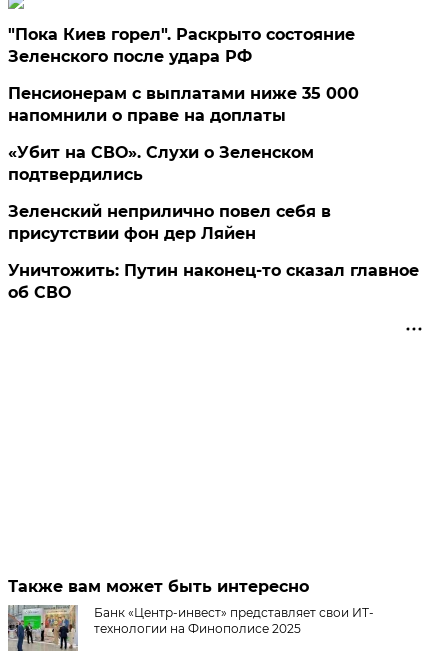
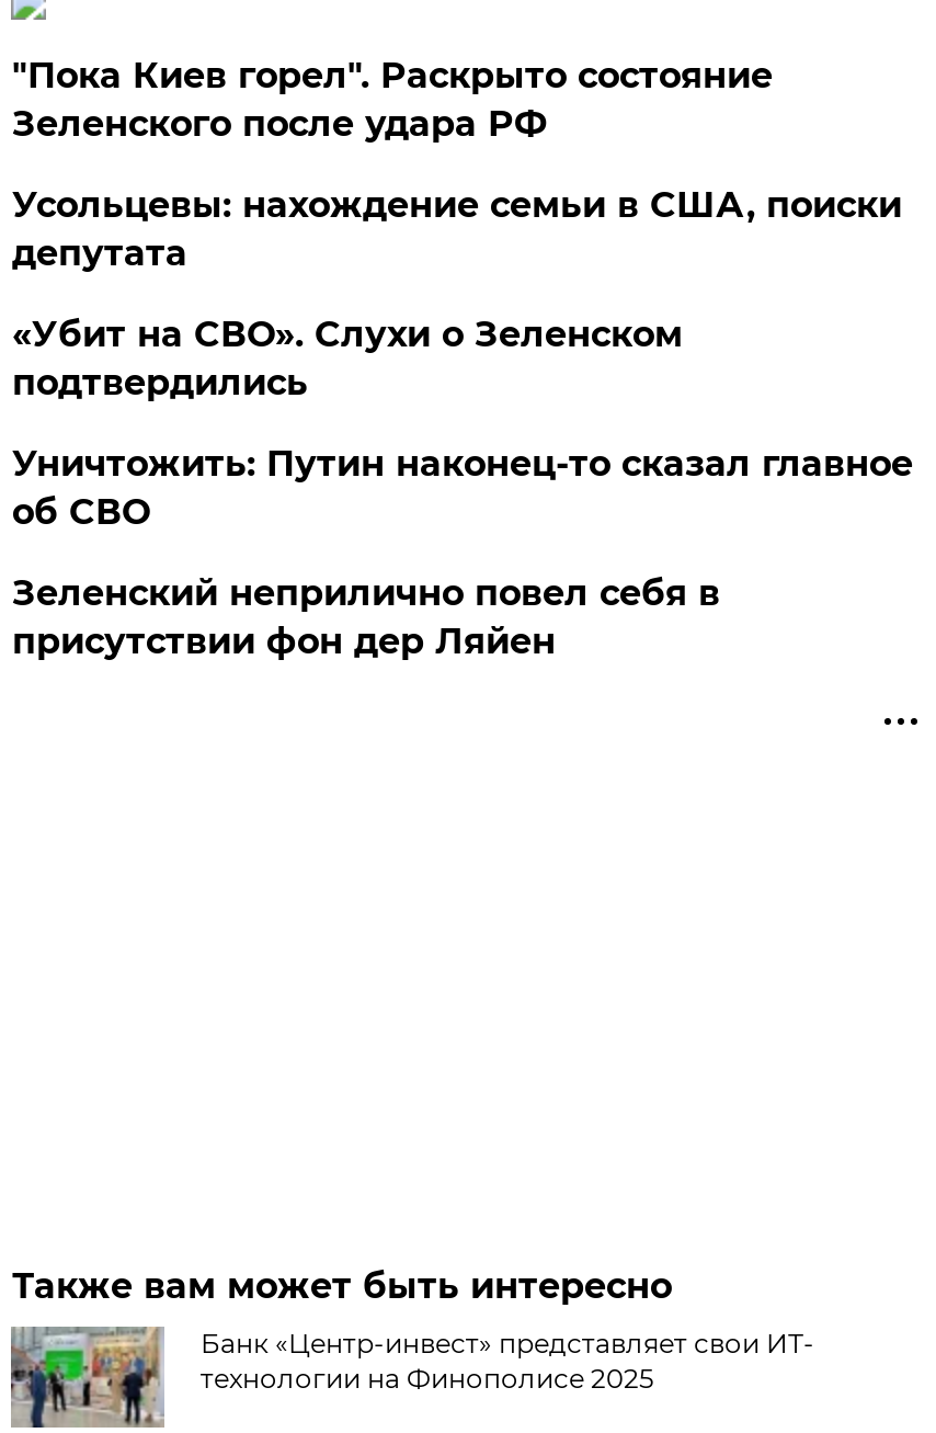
- Пенсионерам с выплатами ниже 35 000
- напомнили о праве на доплаты
+ Усольцевы: нахождение семьи в США, поиски
+ депутата

moved down: Зеленский неприлично повел cебя в | присутствии фон дер Ляйен

moved up: Уничтожить: Путин наконец-то сказал главное | об СВО
